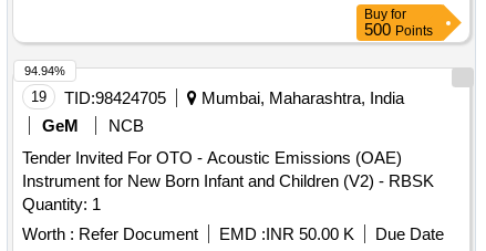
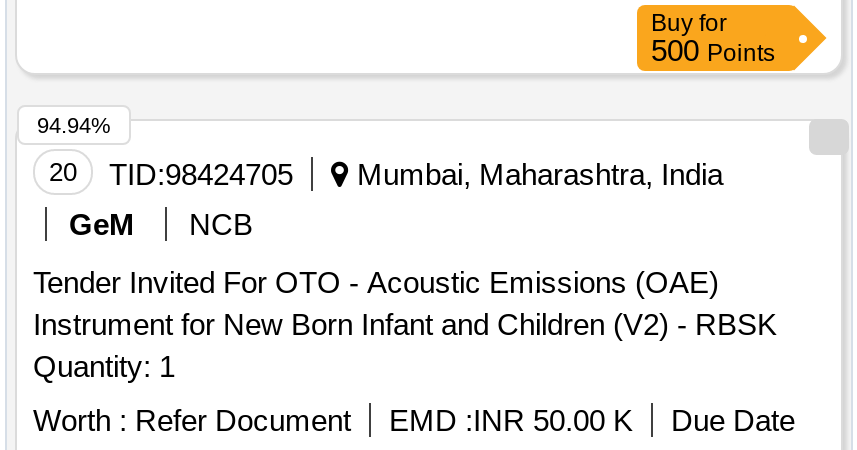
- 19 TID:98424705 Mumbai, Maharashtra, India
+ 20 TID:98424705 Mumbai, Maharashtra, India
